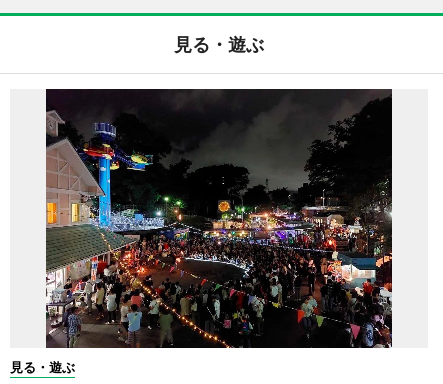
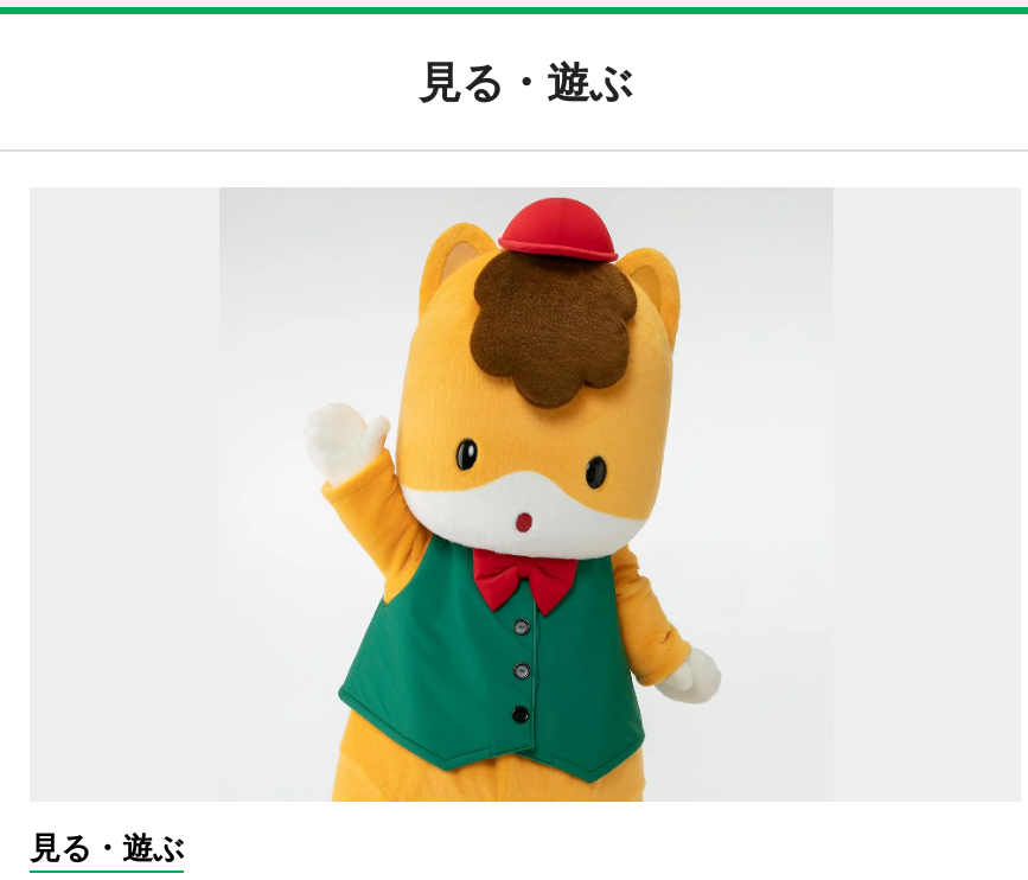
- [image]
+ [image]
